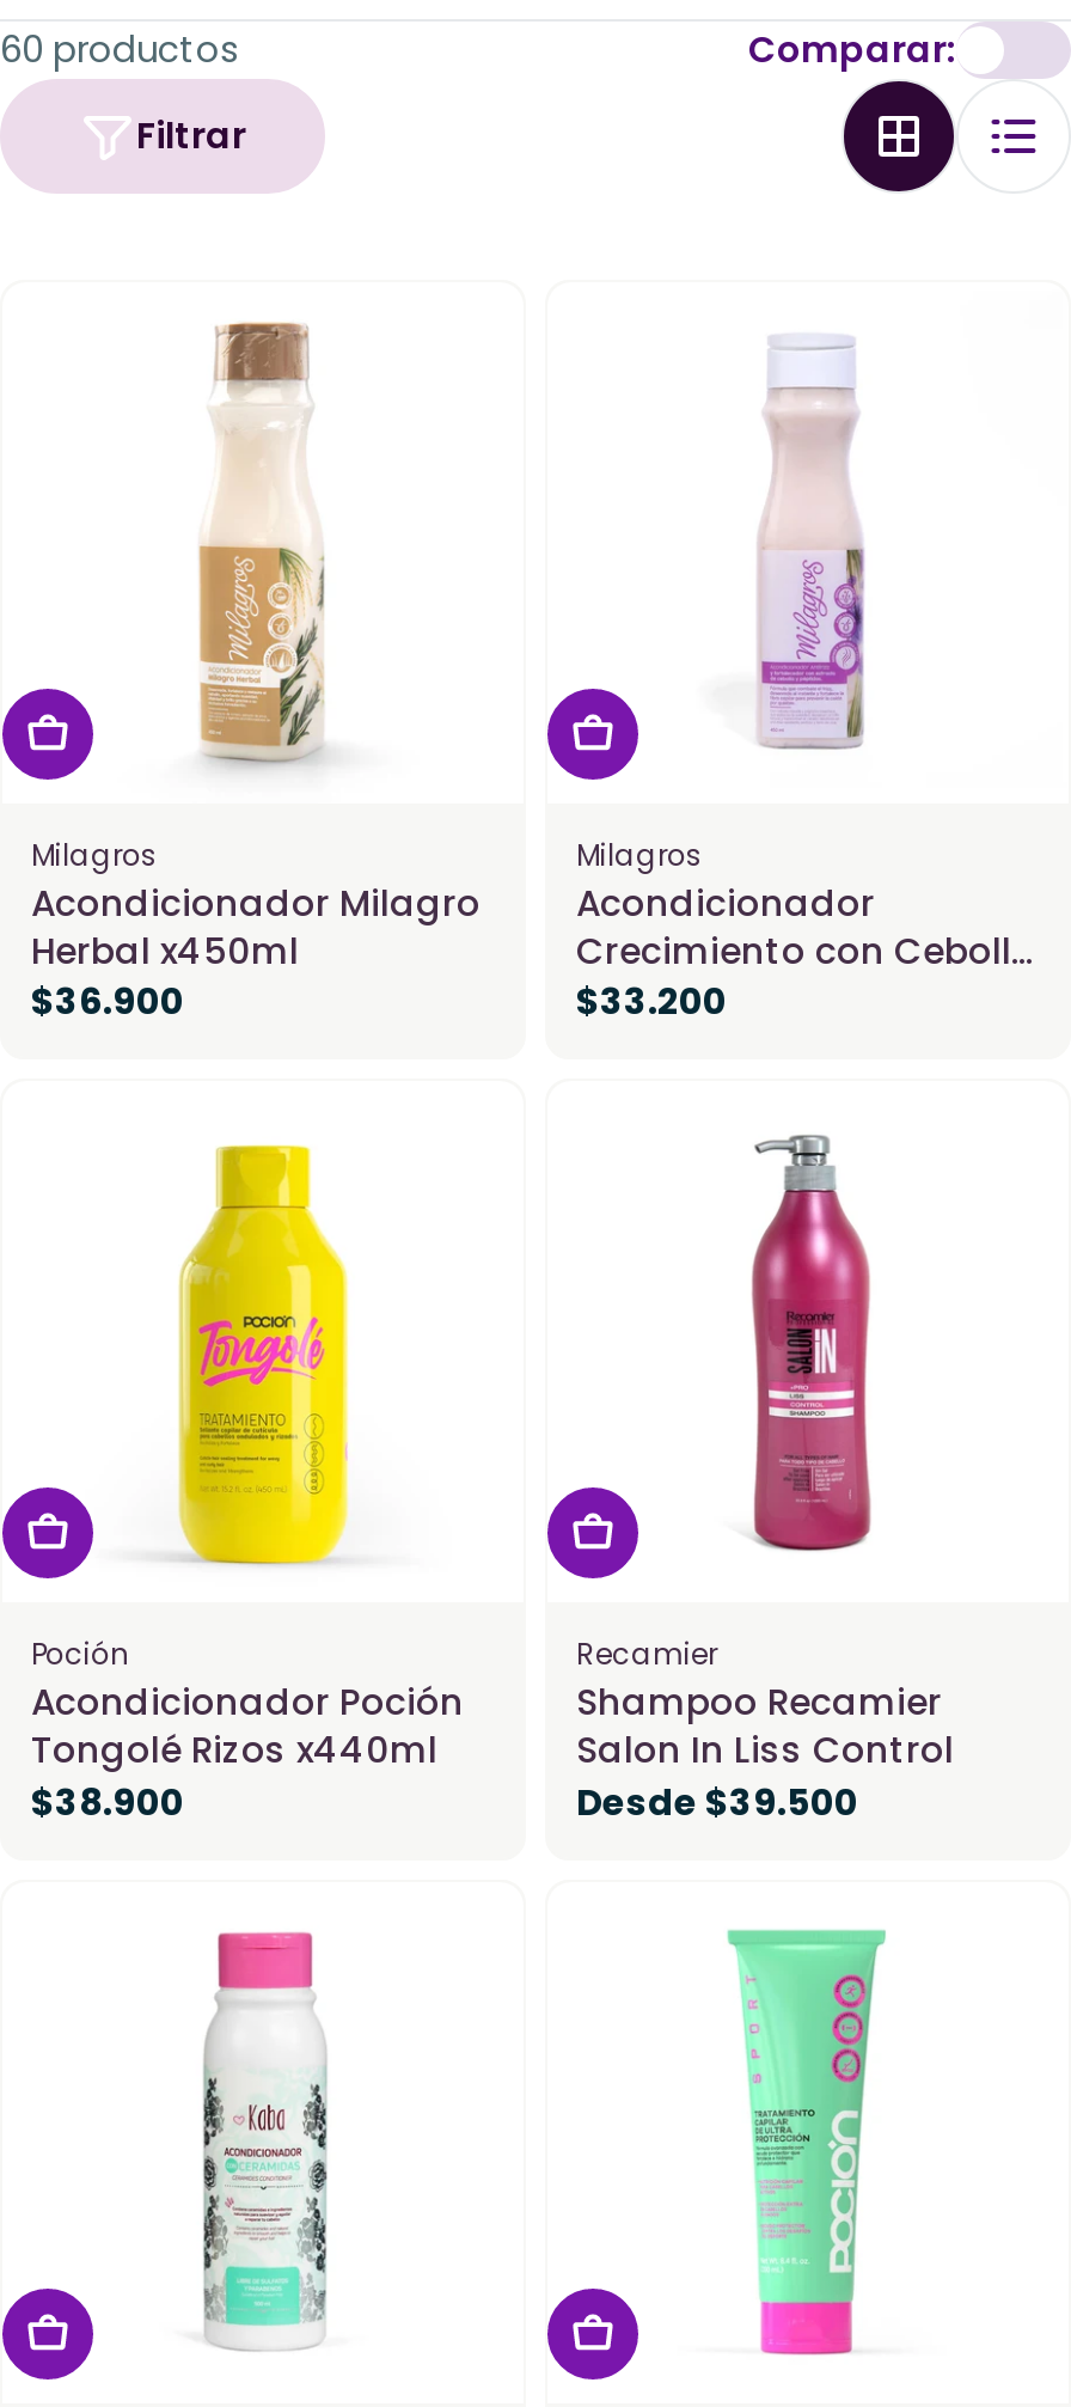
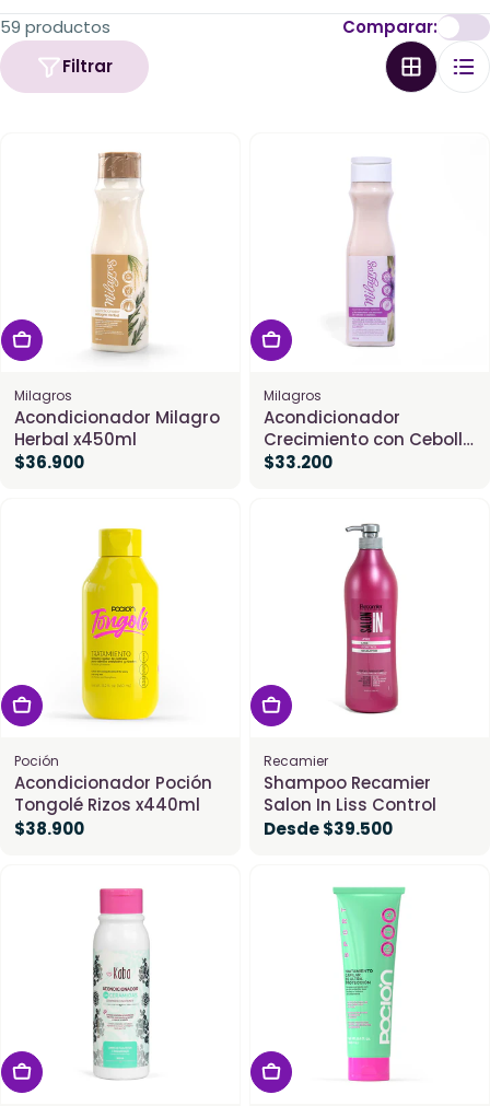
- 60 productos
+ 59 productos
